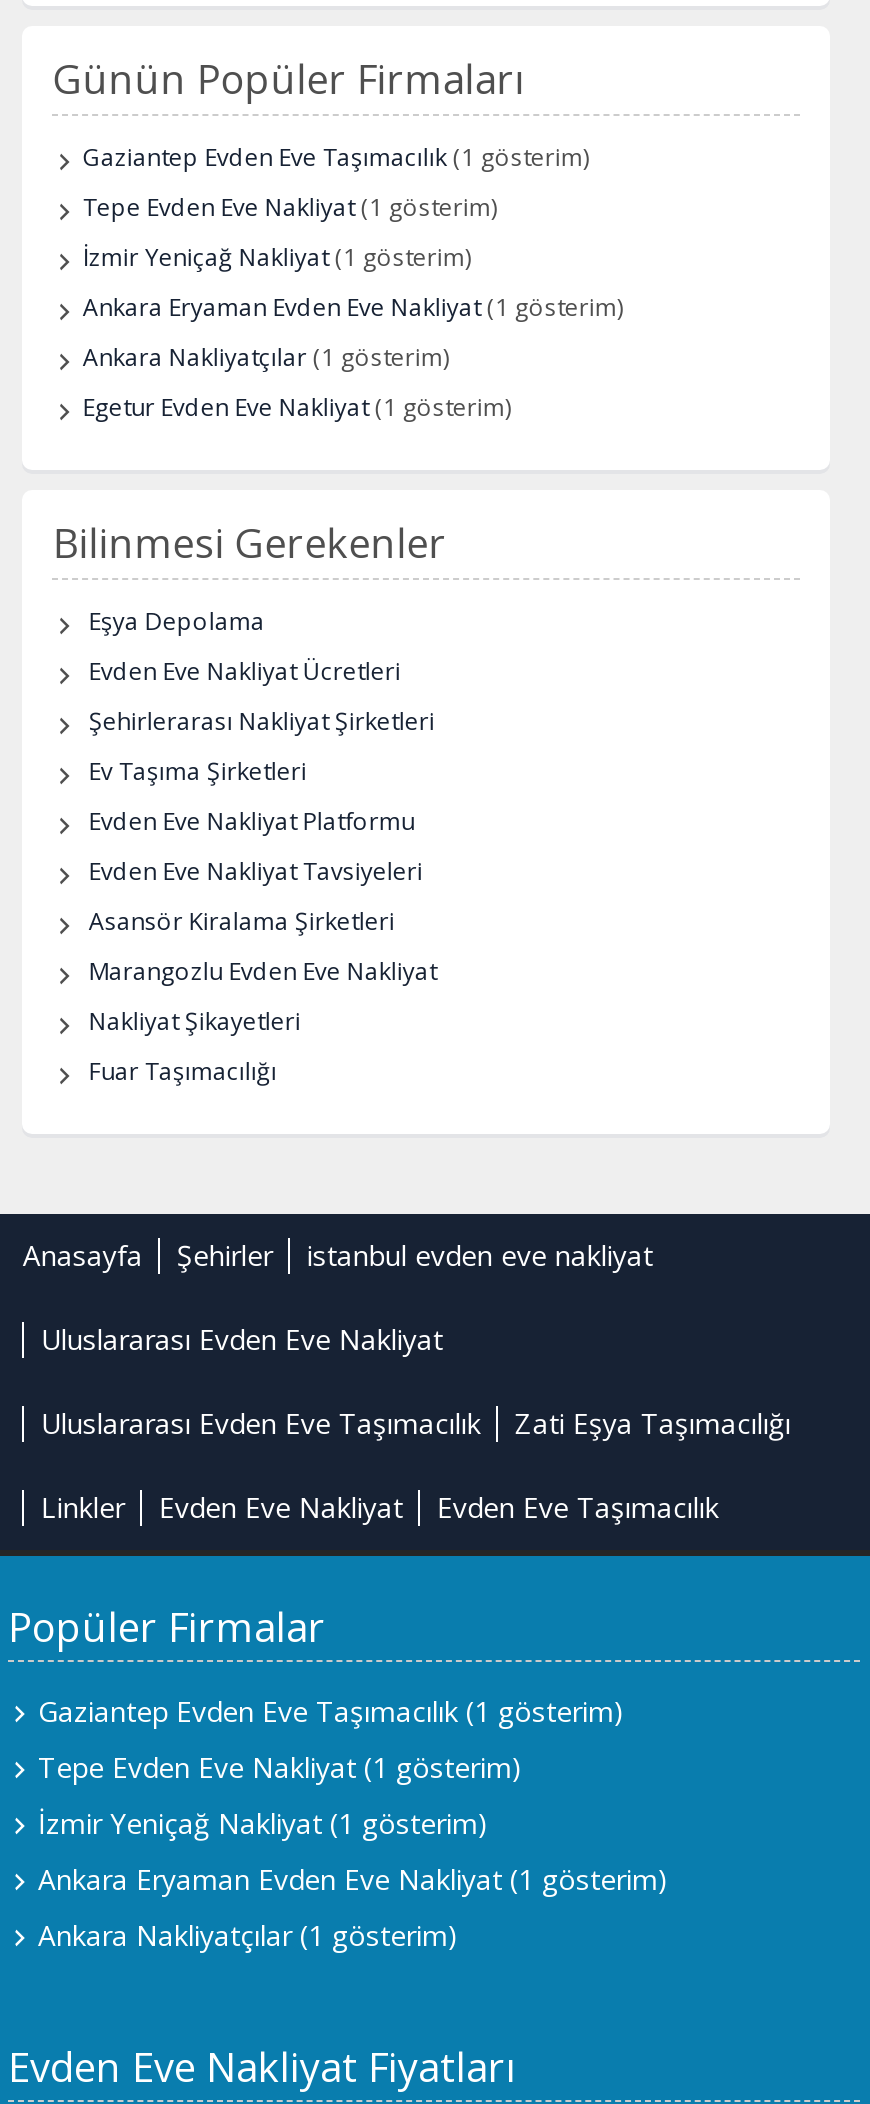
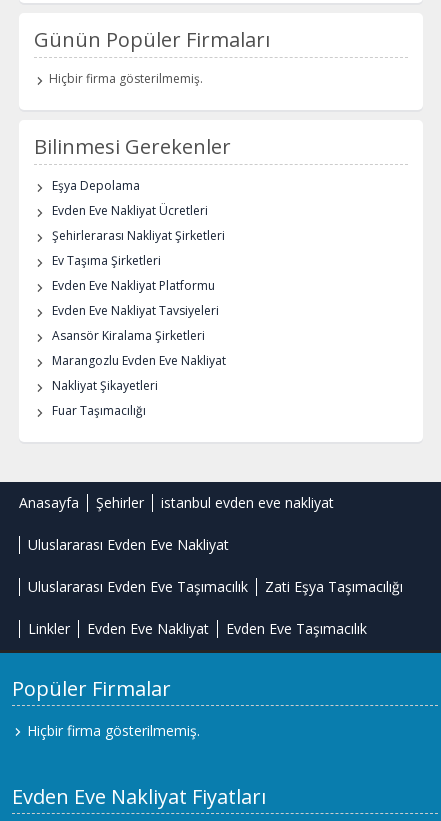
- Gaziantep Evden Eve Taşımacılık (1 gösterim)
- Tepe Evden Eve Nakliyat (1 gösterim)
- İzmir Yeniçağ Nakliyat (1 gösterim)
- Ankara Eryaman Evden Eve Nakliyat (1 gösterim)
- Ankara Nakliyatçılar (1 gösterim)
- Egetur Evden Eve Nakliyat (1 gösterim)
+ Hiçbir firma gösterilmemiş.

- Gaziantep Evden Eve Taşımacılık (1 gösterim)
- Tepe Evden Eve Nakliyat (1 gösterim)
- İzmir Yeniçağ Nakliyat (1 gösterim)
- Ankara Eryaman Evden Eve Nakliyat (1 gösterim)
- Ankara Nakliyatçılar (1 gösterim)
+ Hiçbir firma gösterilmemiş.
